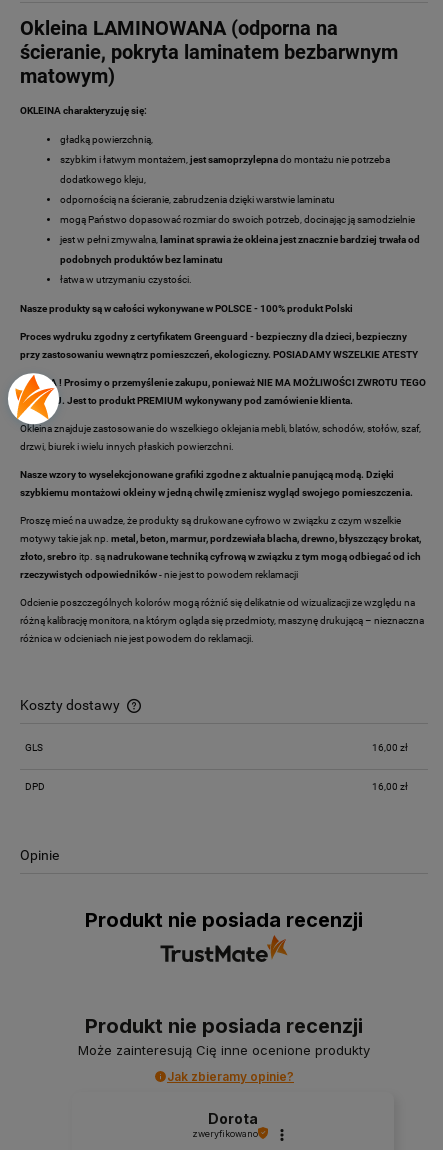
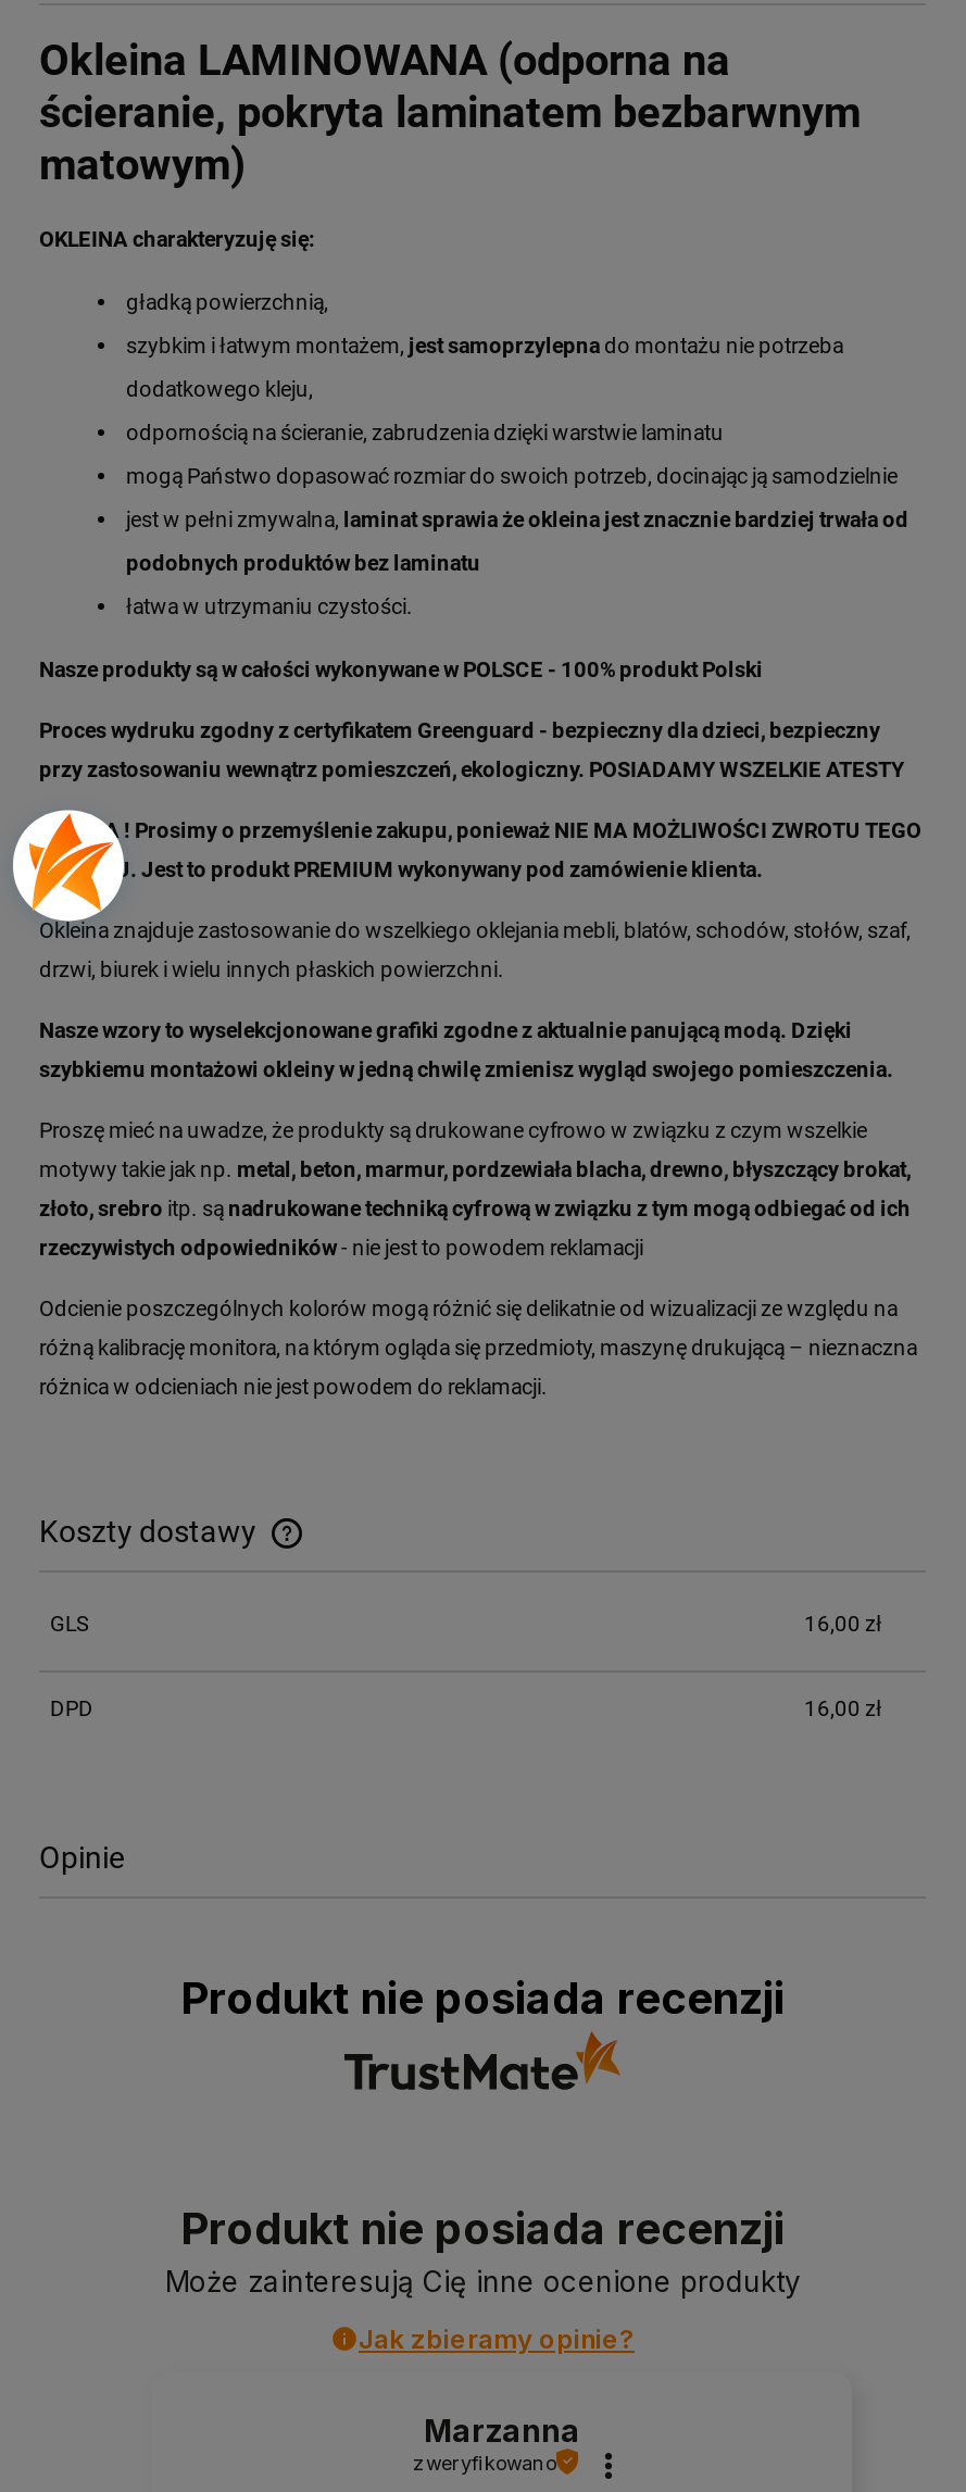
- Dorota
+ Marzanna
